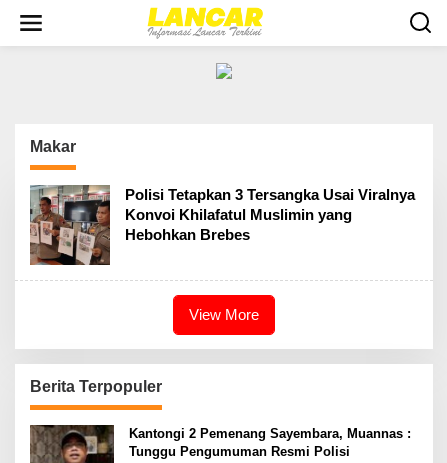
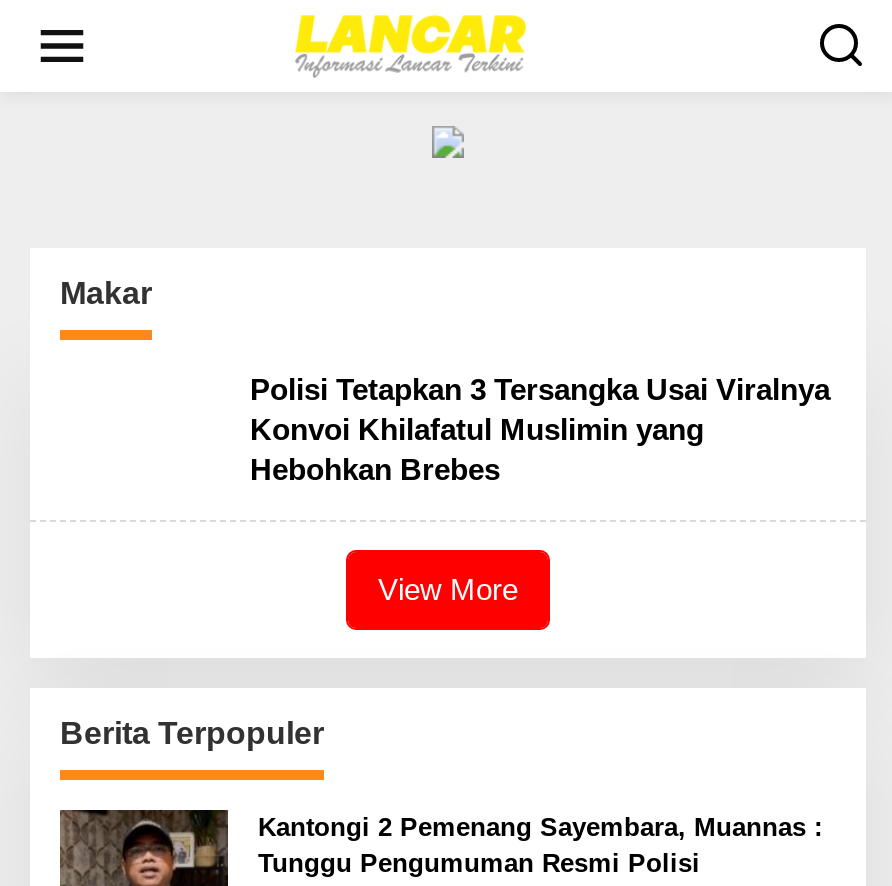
- [image]
